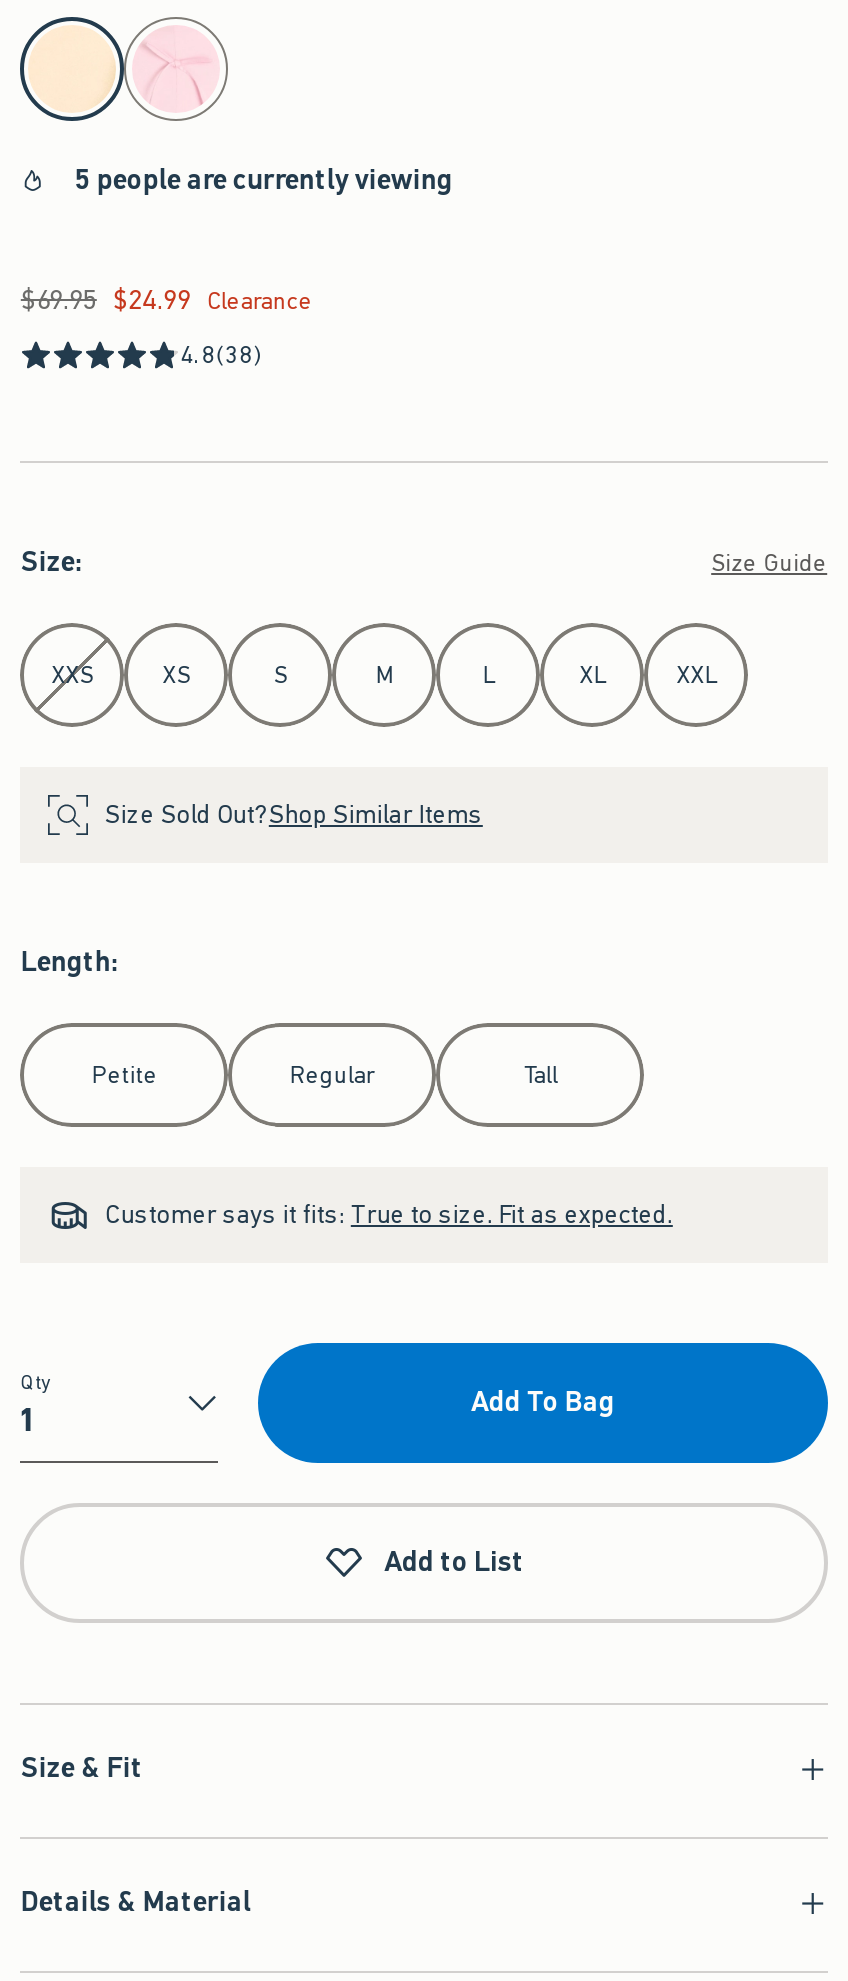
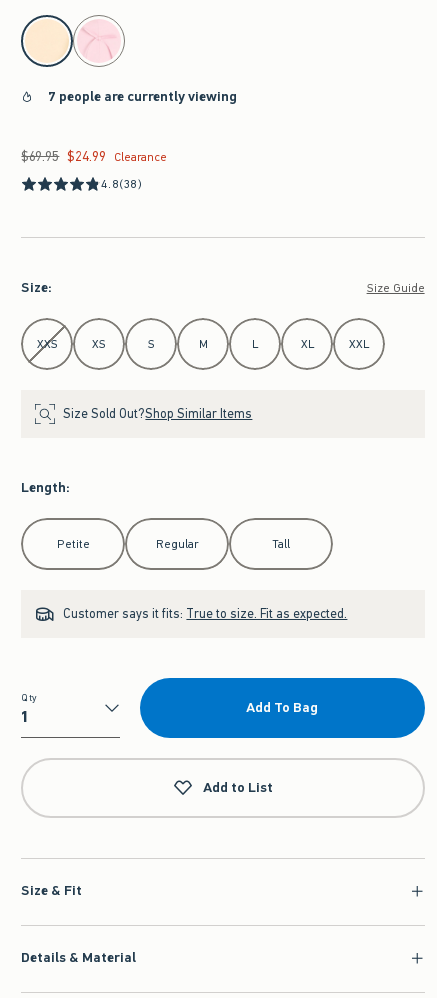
- 5 people are currently viewing
+ 7 people are currently viewing
